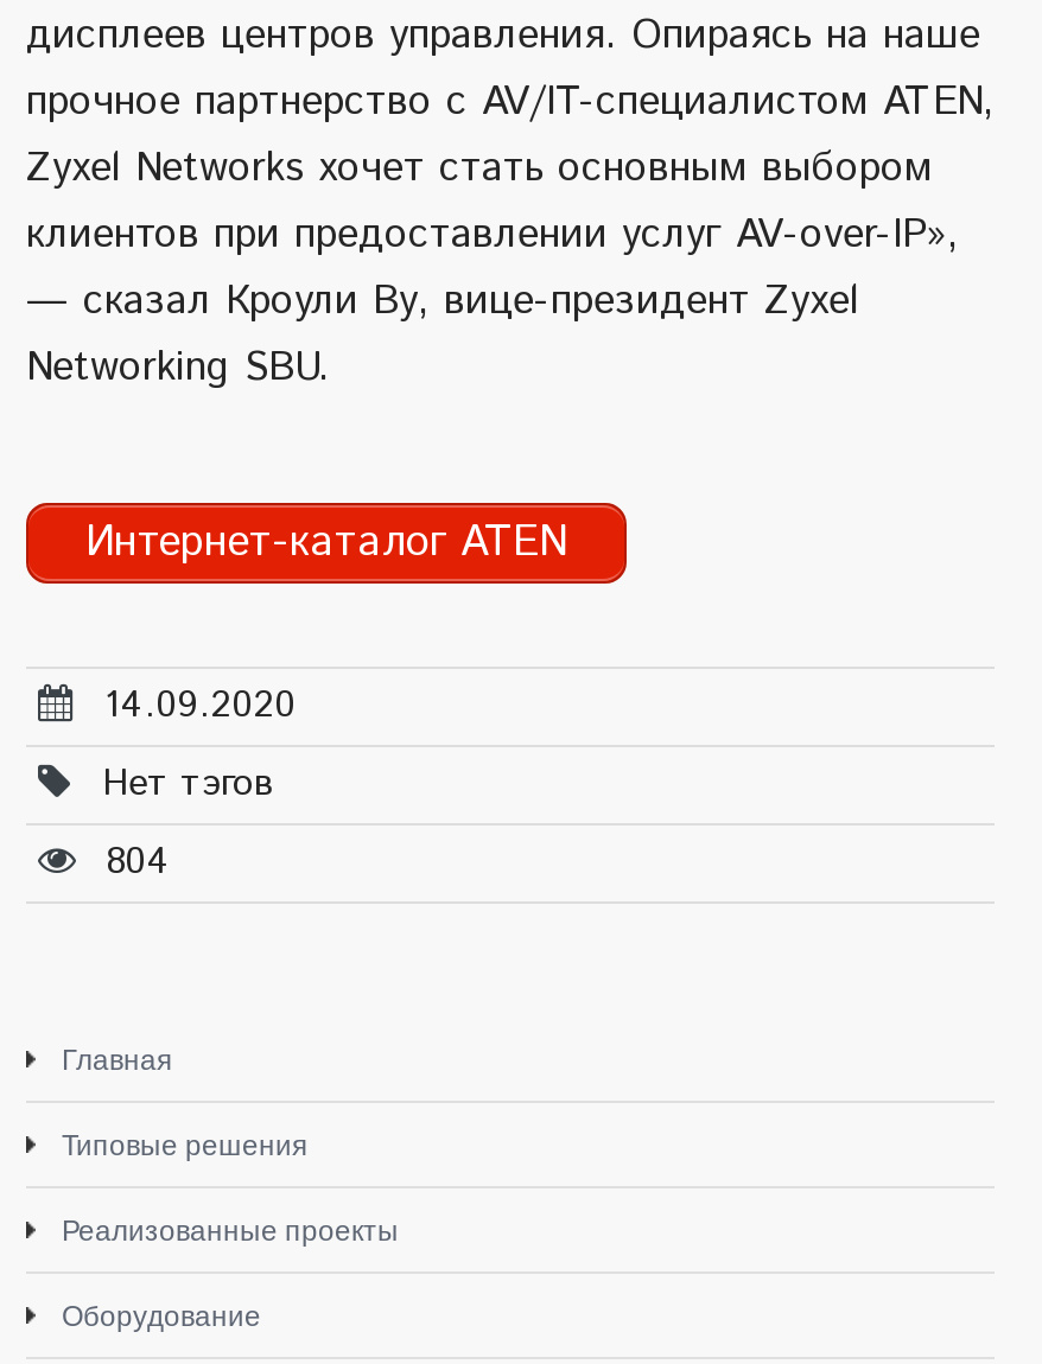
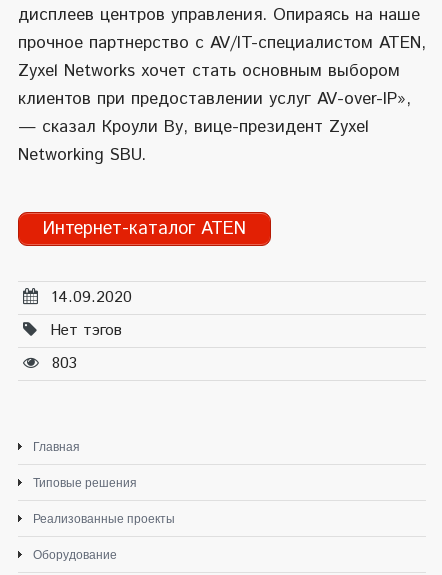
- 804
+ 803
